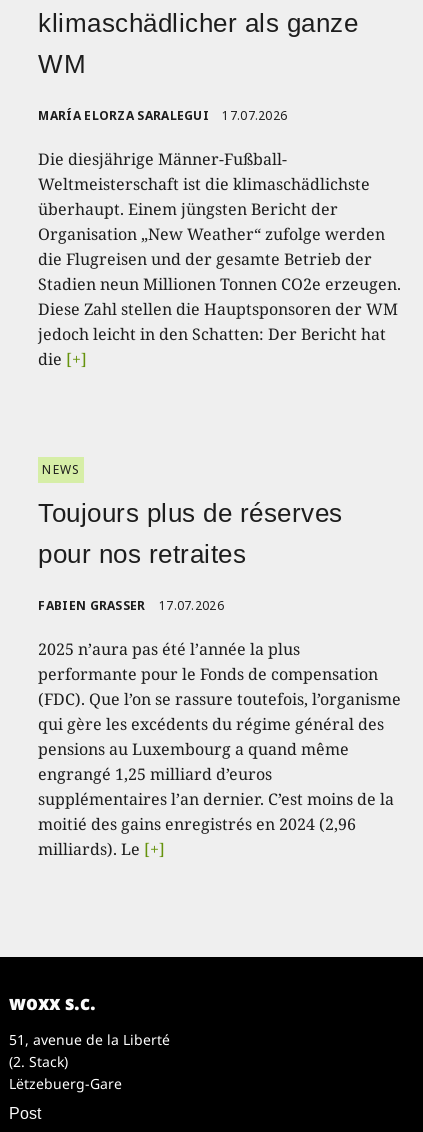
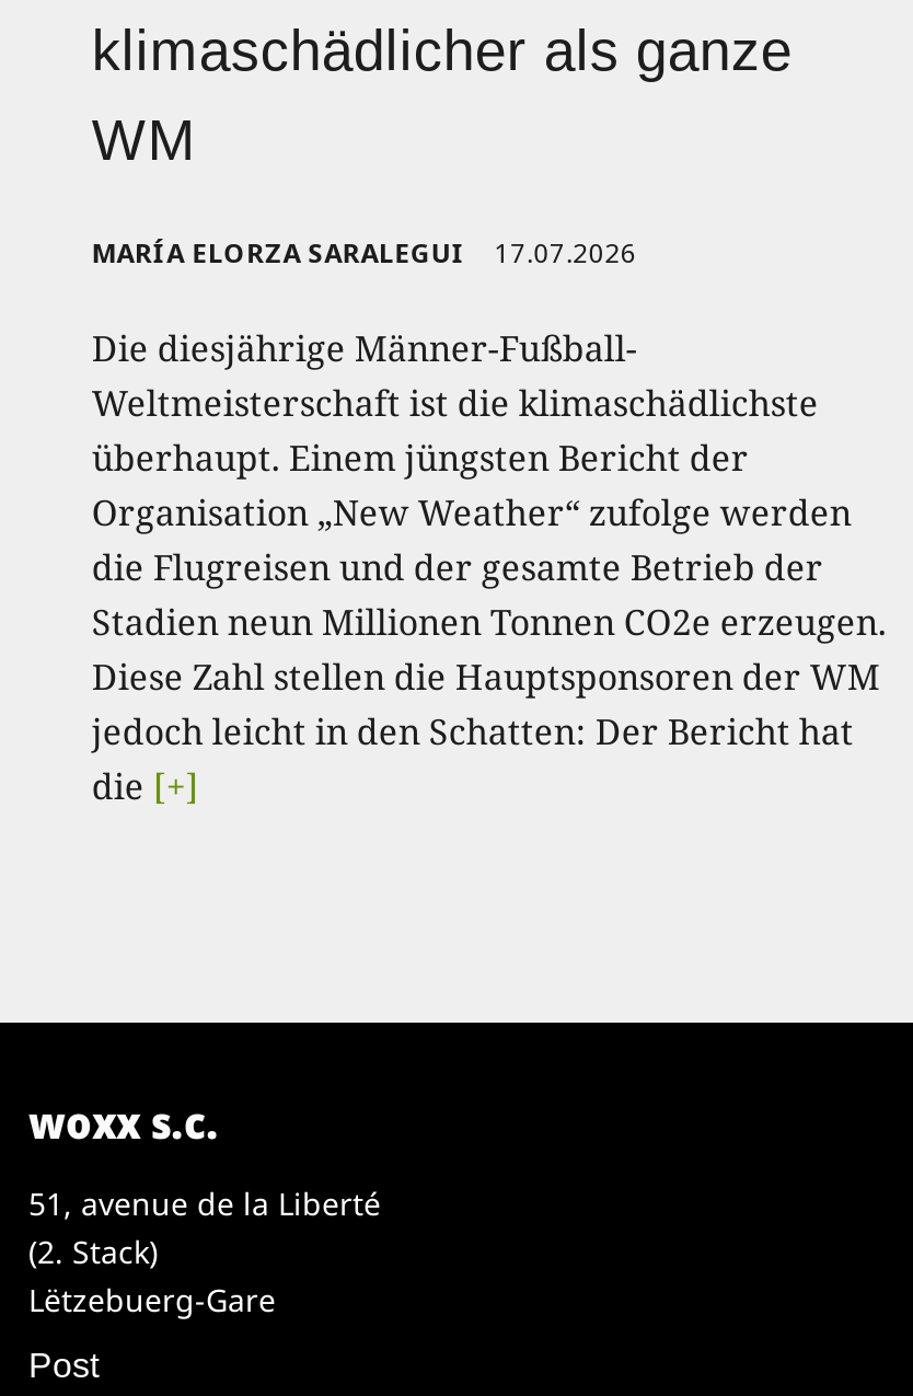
- NEWS
- Toujours plus de réserves
- pour nos retraites
- FABIEN GRASSER
- 17.07.2026
- 2025 n’aura pas été l’année la plus
- performante pour le Fonds de compensation
- (FDC). Que l’on se rassure toutefois, l’organisme
- qui gère les excédents du régime général des
- pensions au Luxembourg a quand même
- engrangé 1,25 milliard d’euros
- supplémentaires l’an dernier. C’est moins de la
- moitié des gains enregistrés en 2024 (2,96
- milliards). Le [+]
